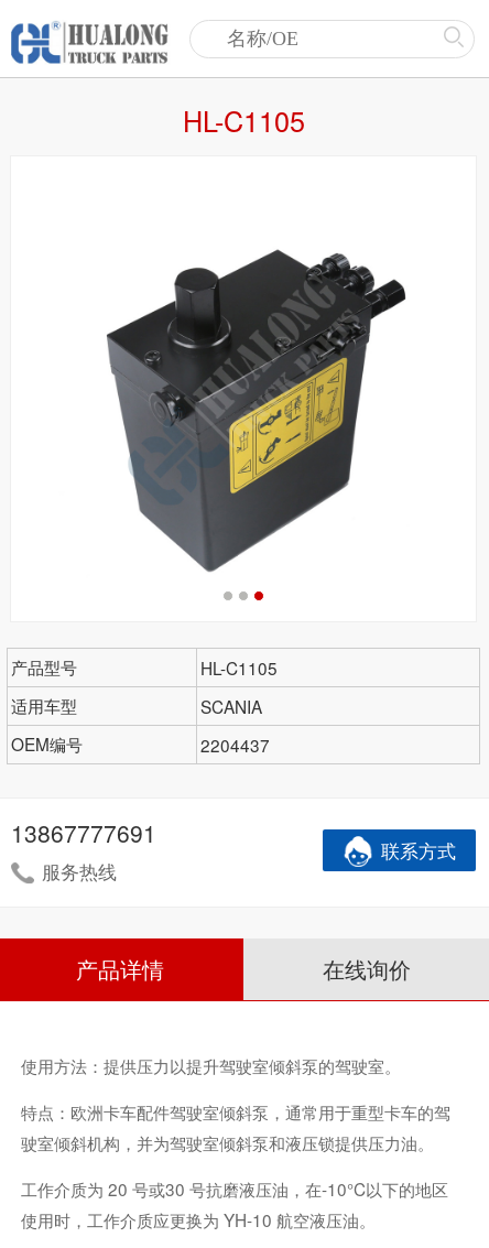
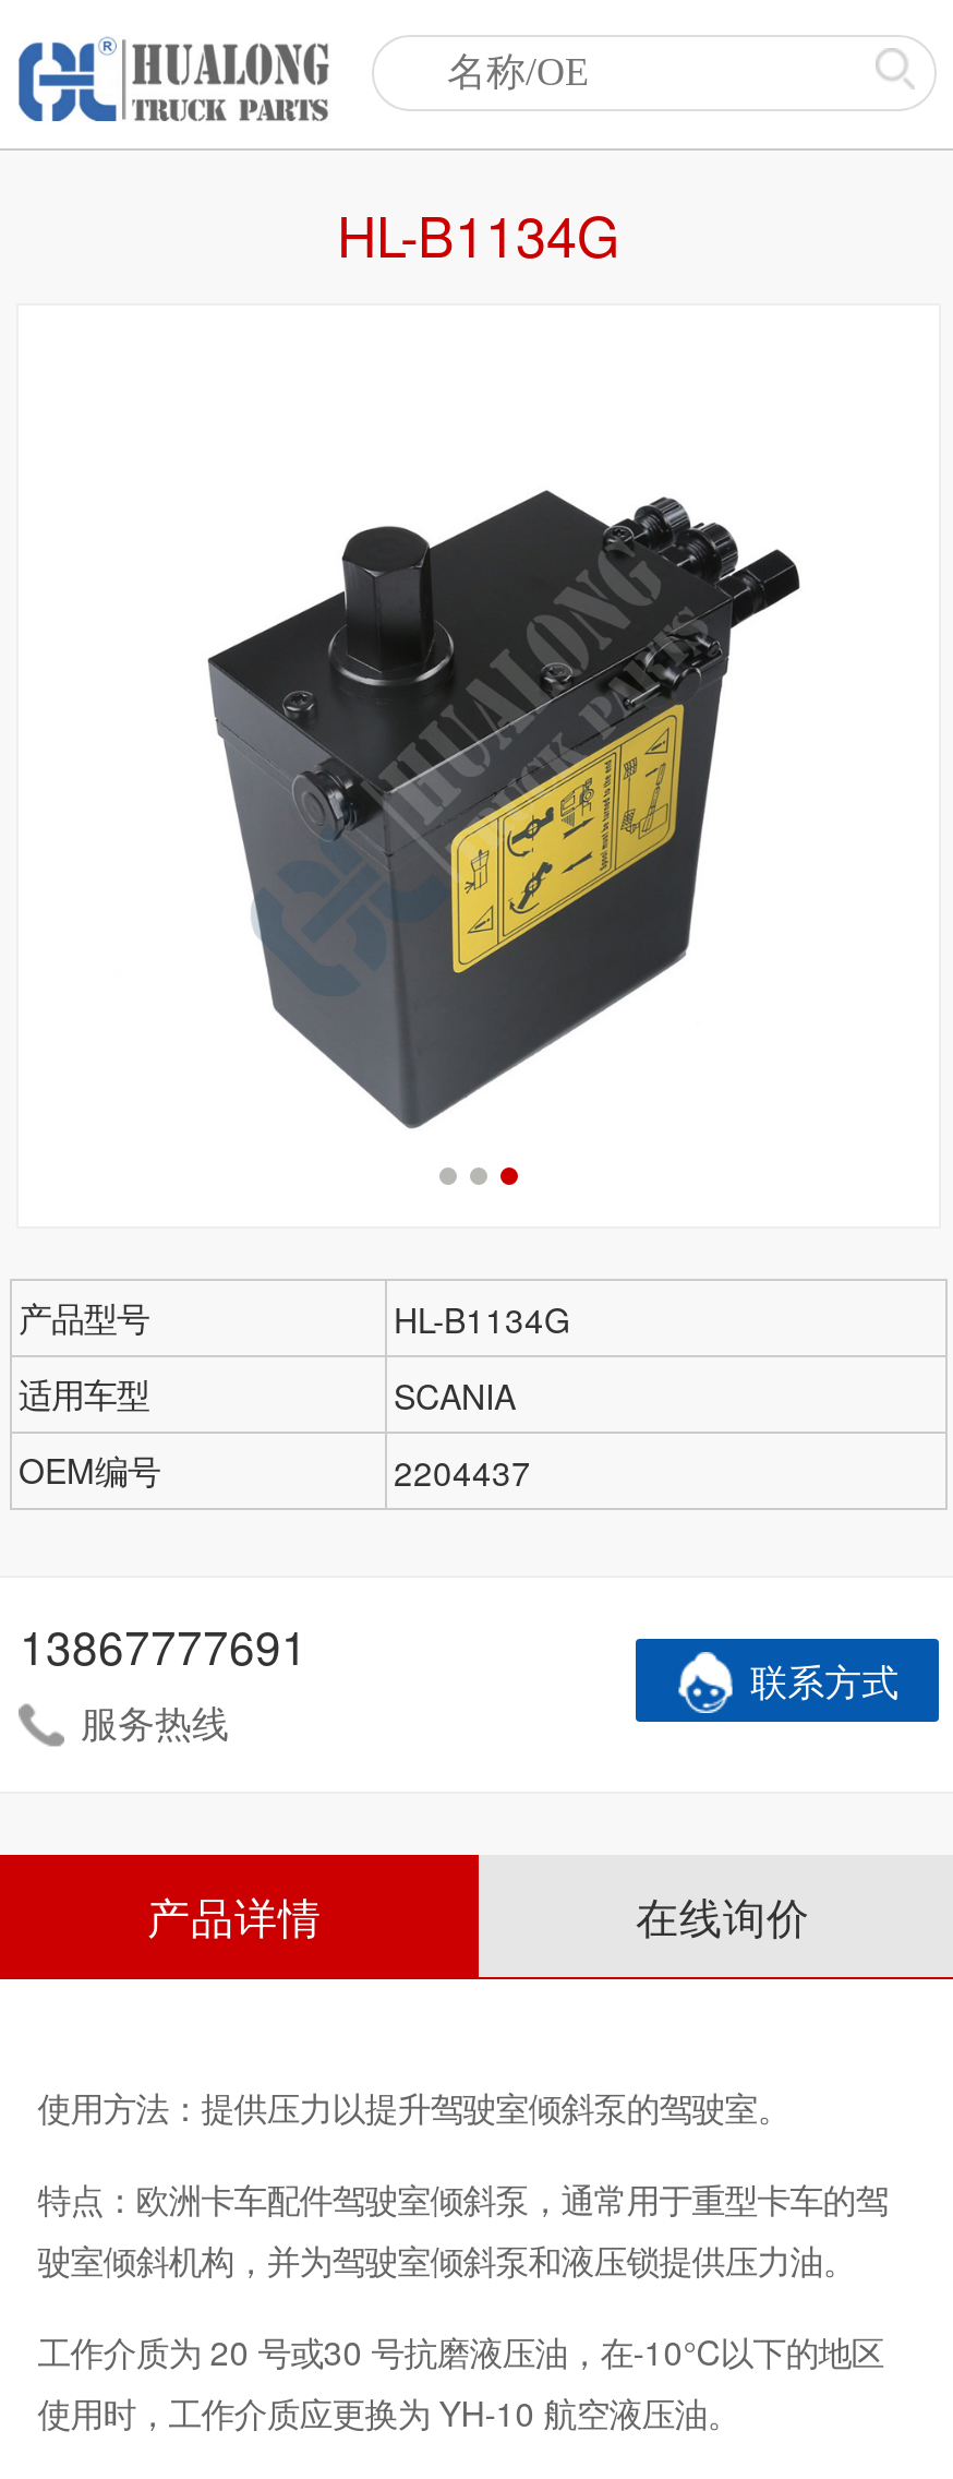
- HL-C1105
+ HL-B1134G

- HL-C1105
+ HL-B1134G
